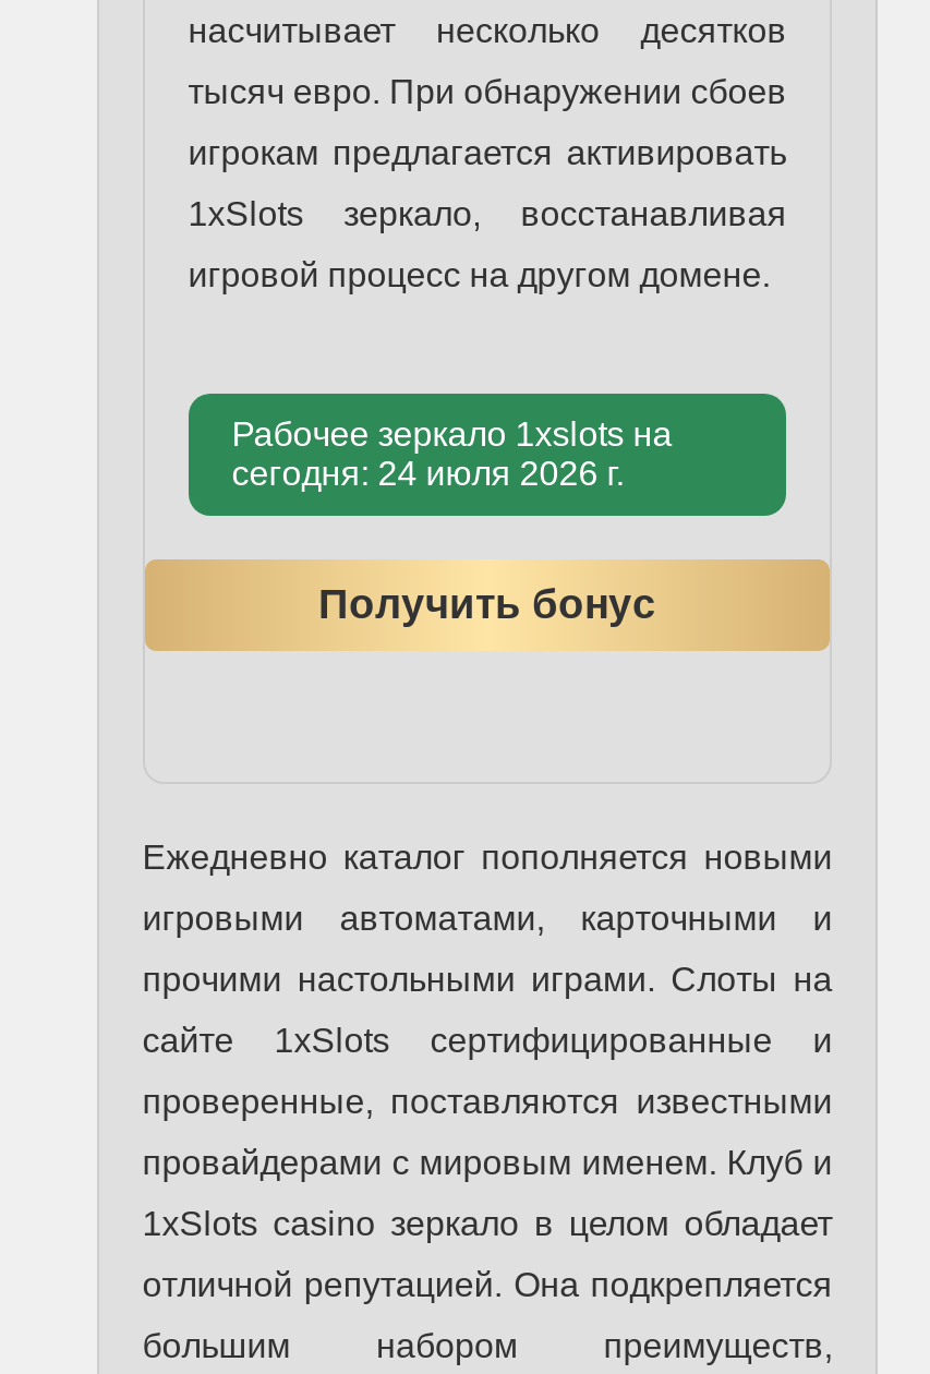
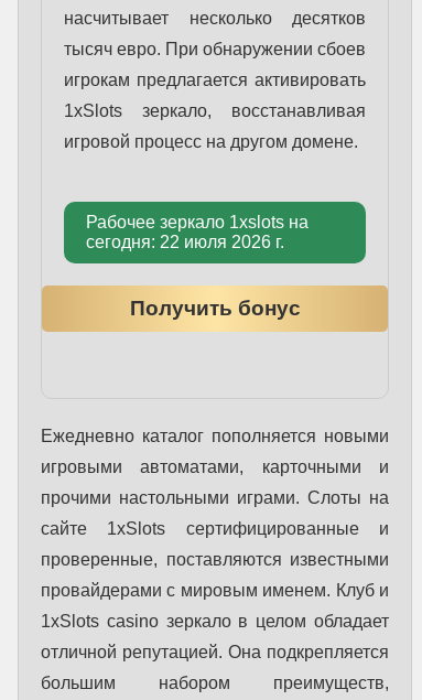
- сегодня: 24 июля 2026 г.
+ сегодня: 22 июля 2026 г.
